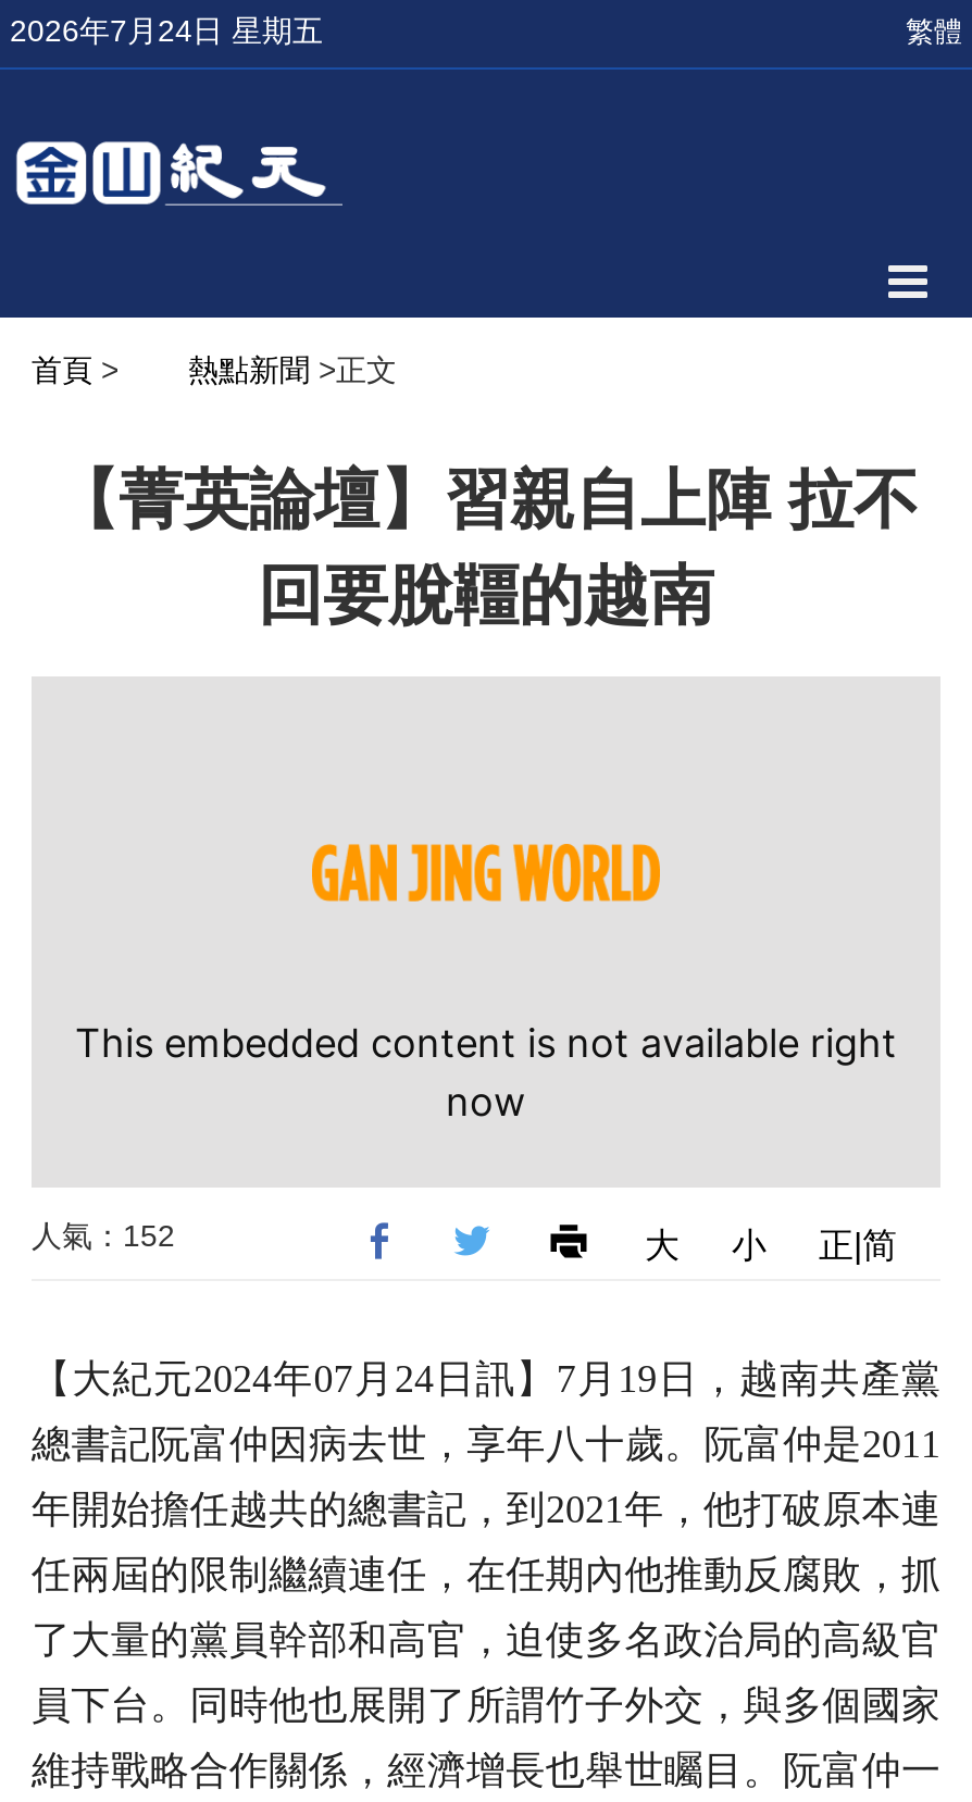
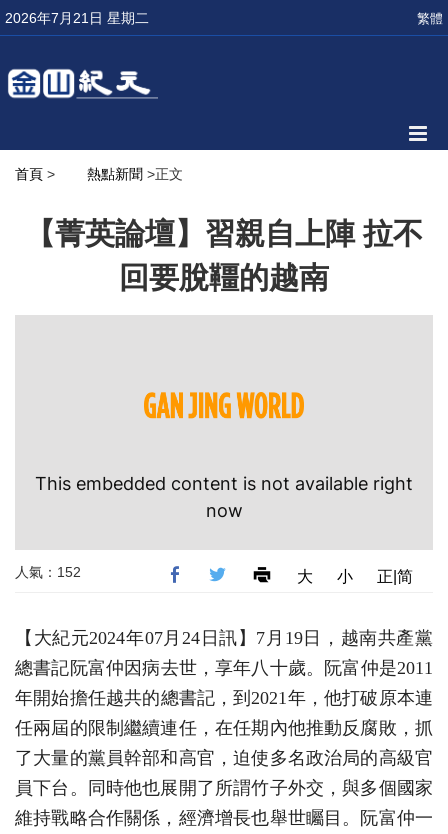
- 2026年7月24日 星期五
+ 2026年7月21日 星期二
